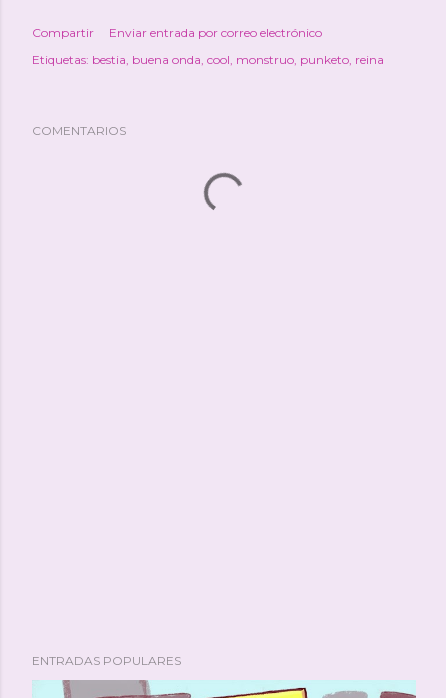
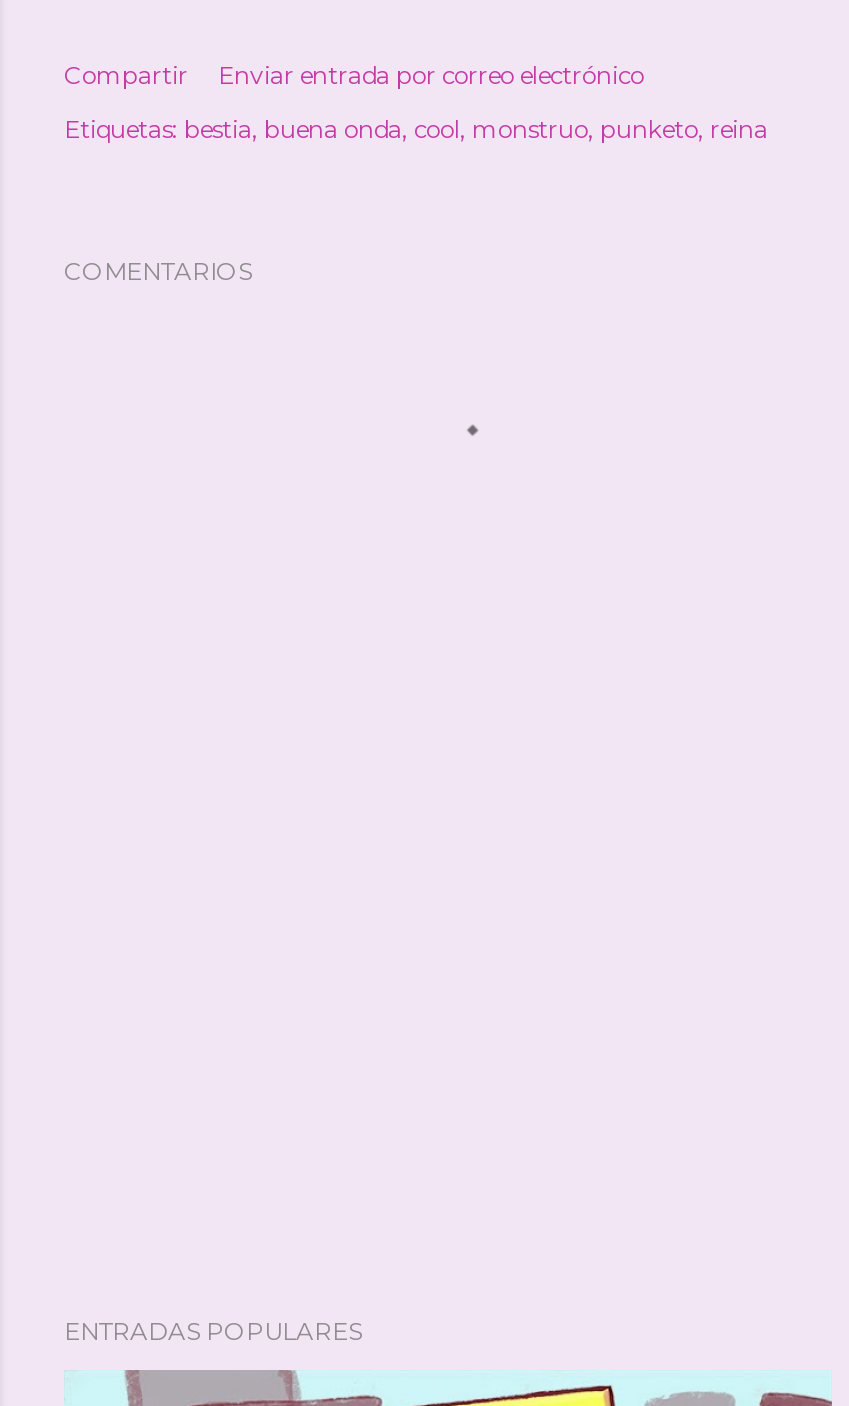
- [image]
